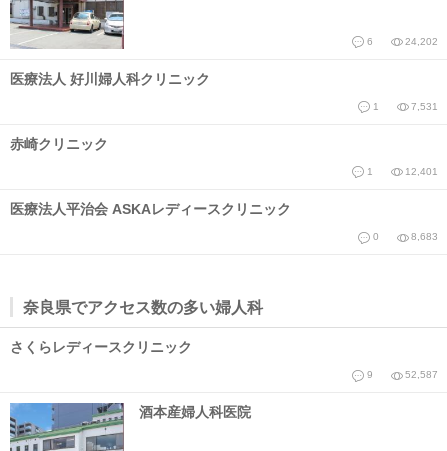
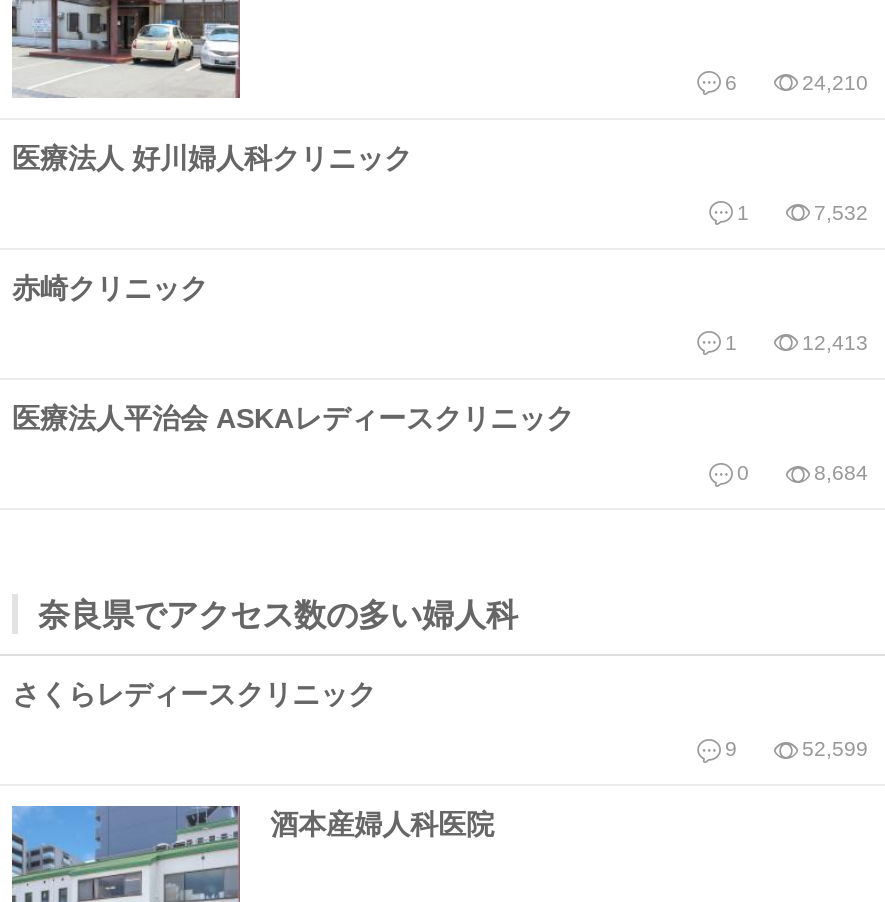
- 24,202
+ 24,210

- 7,531
+ 7,532

- 12,401
+ 12,413

- 8,683
+ 8,684

- 52,587
+ 52,599
